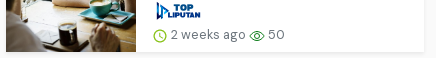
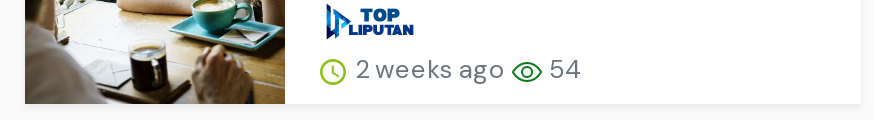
- 2 weeks ago 50
+ 2 weeks ago 54
